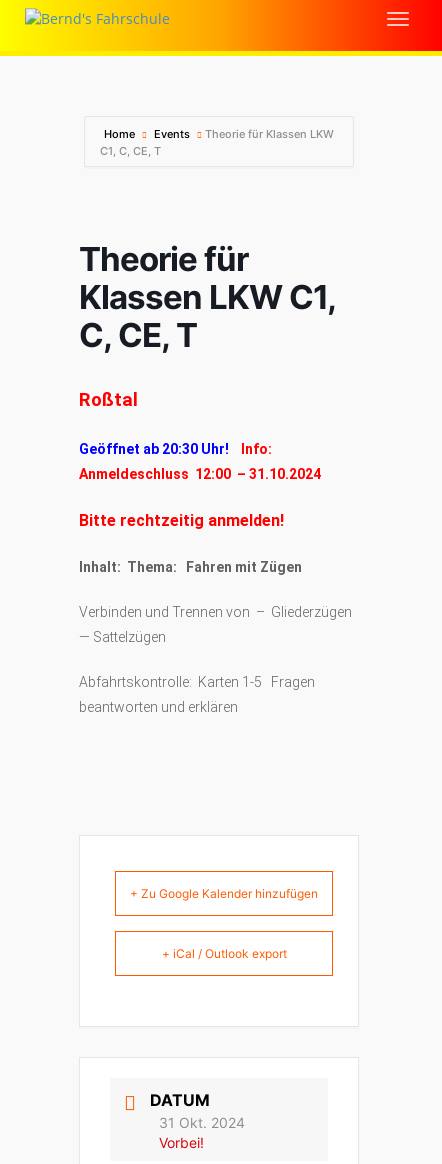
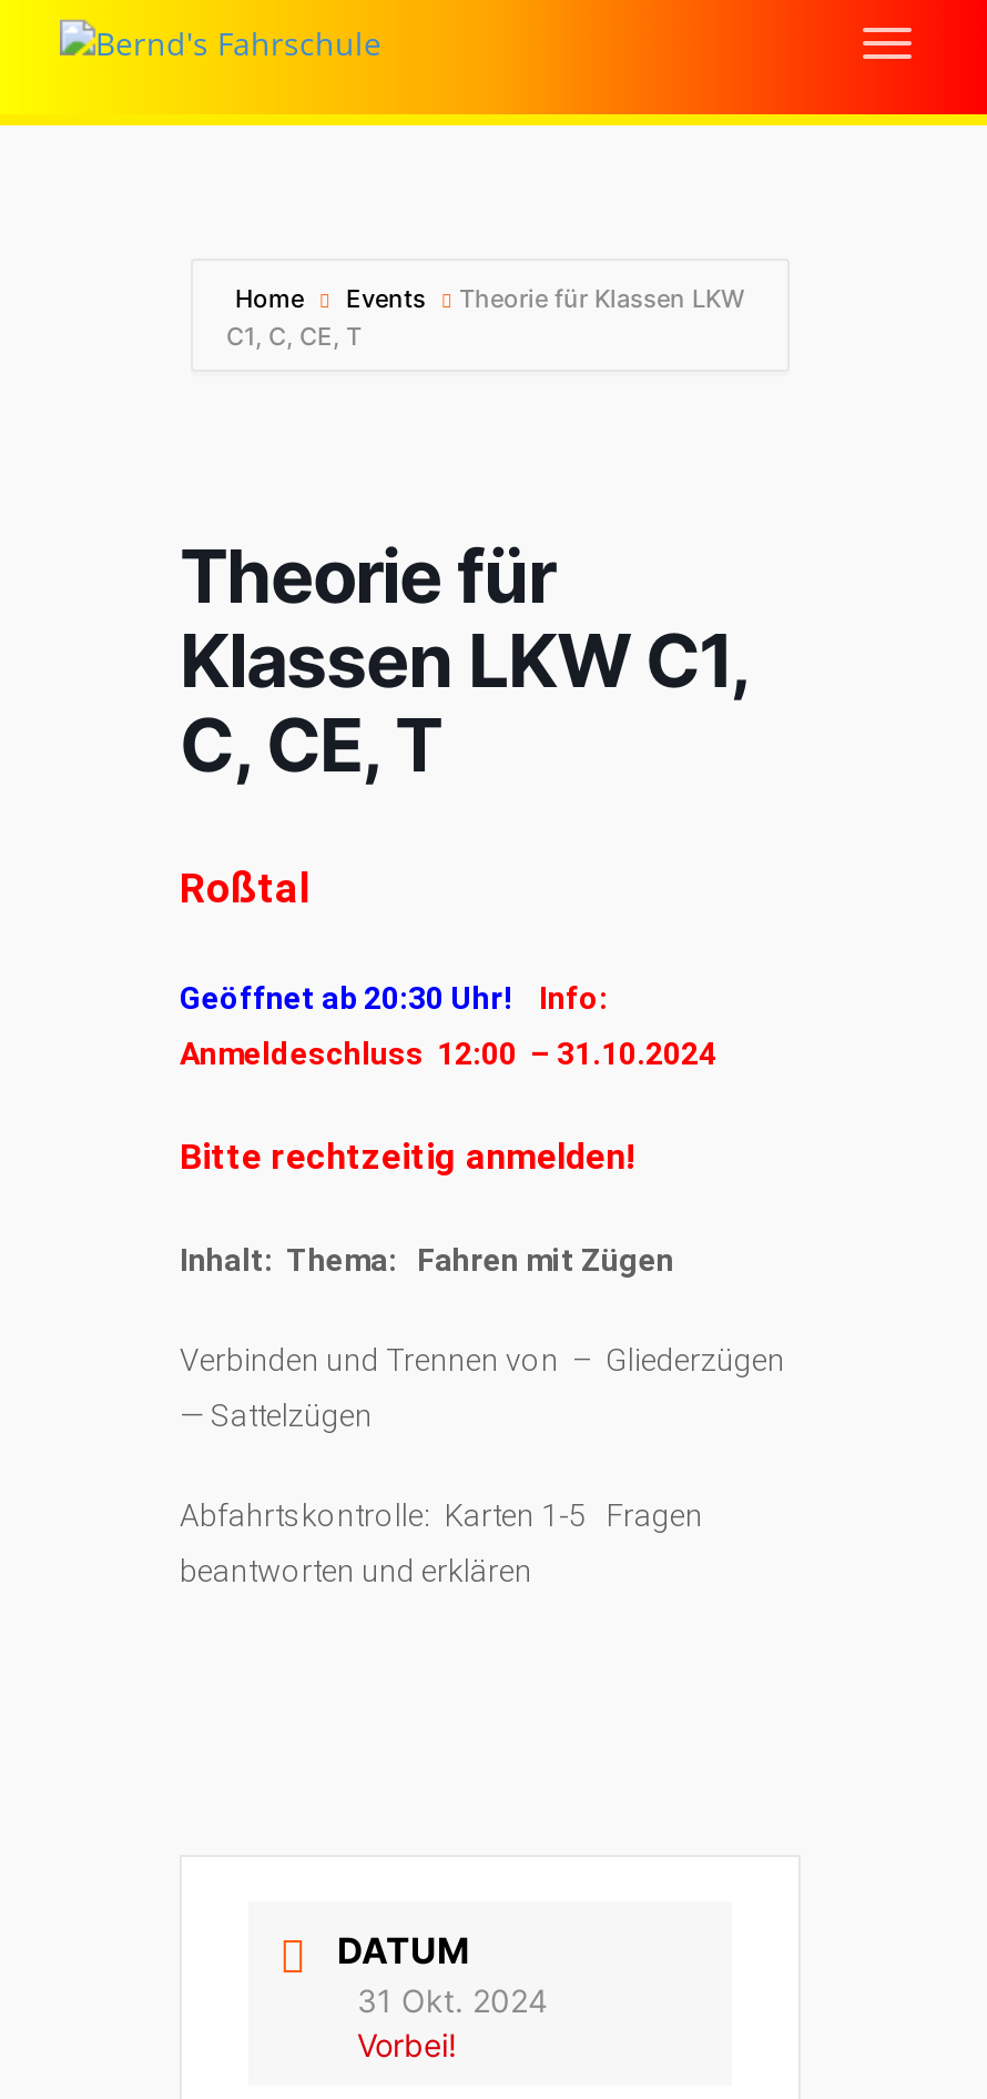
- + Zu Google Kalender hinzufügen

- + iCal / Outlook export
